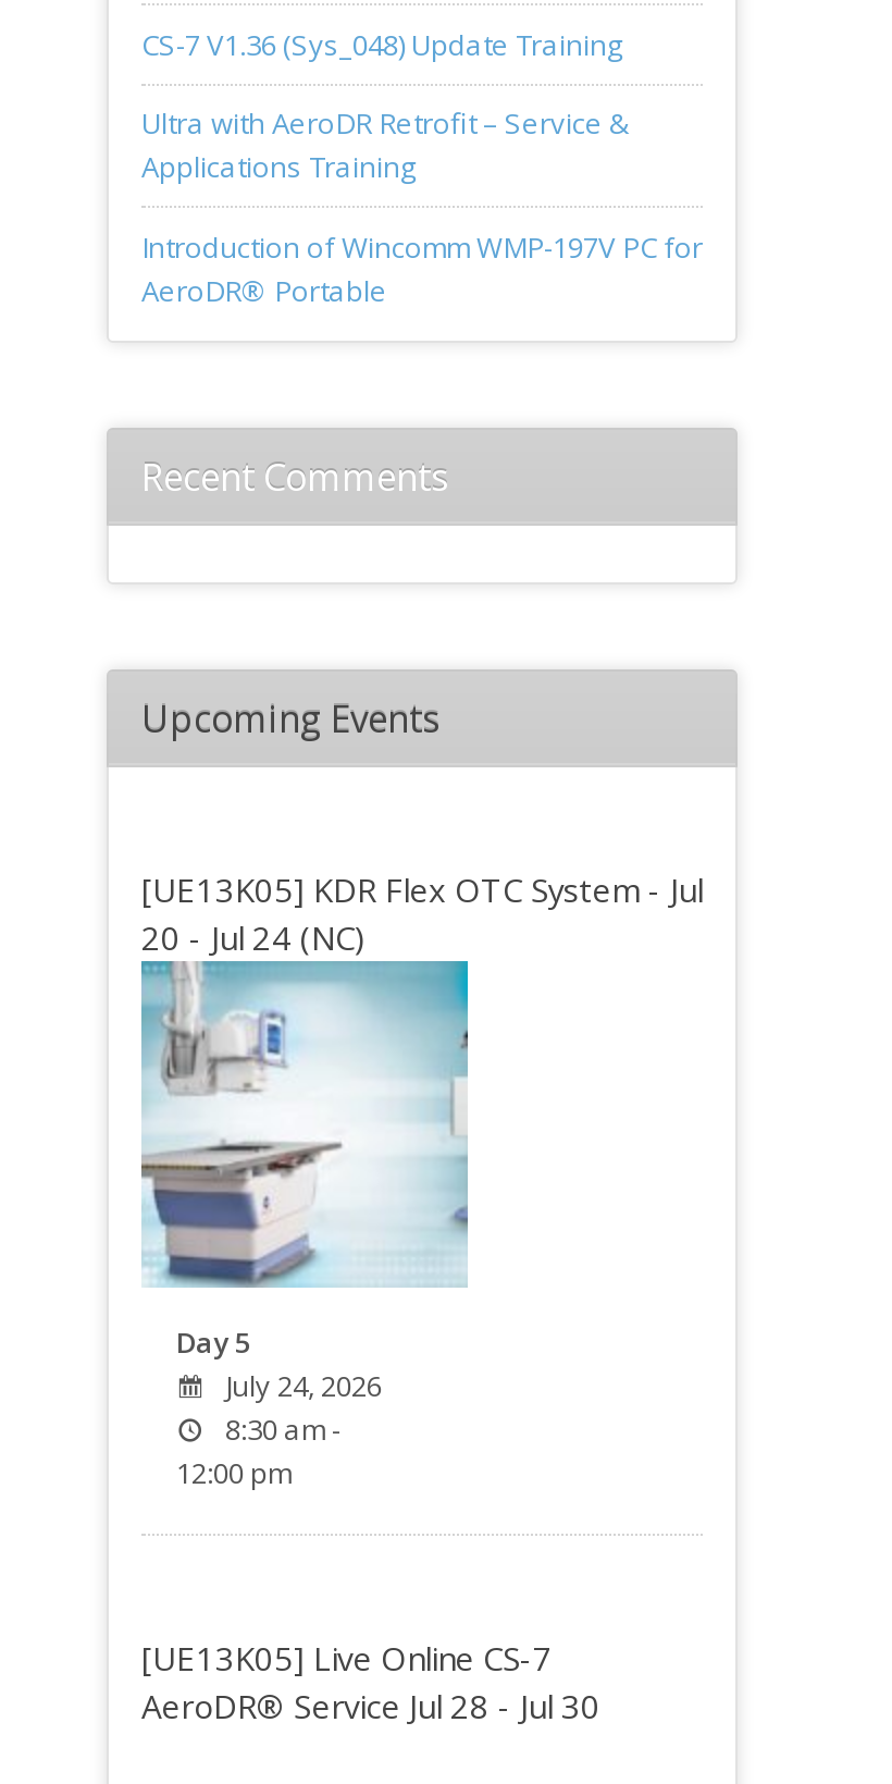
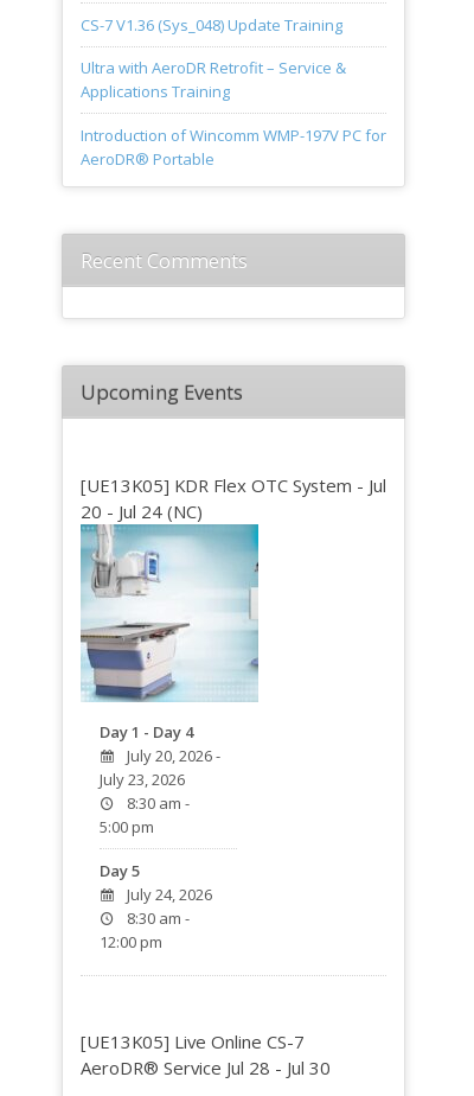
+ Day 1 - Day 4
+ July 20, 2026 -
+ July 23, 2026
+ 8:30 am -
+ 5:00 pm
